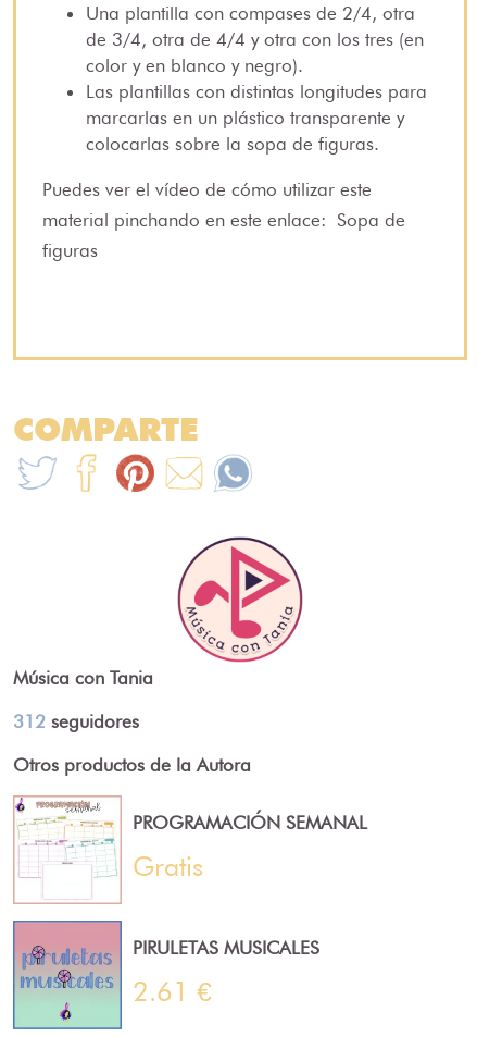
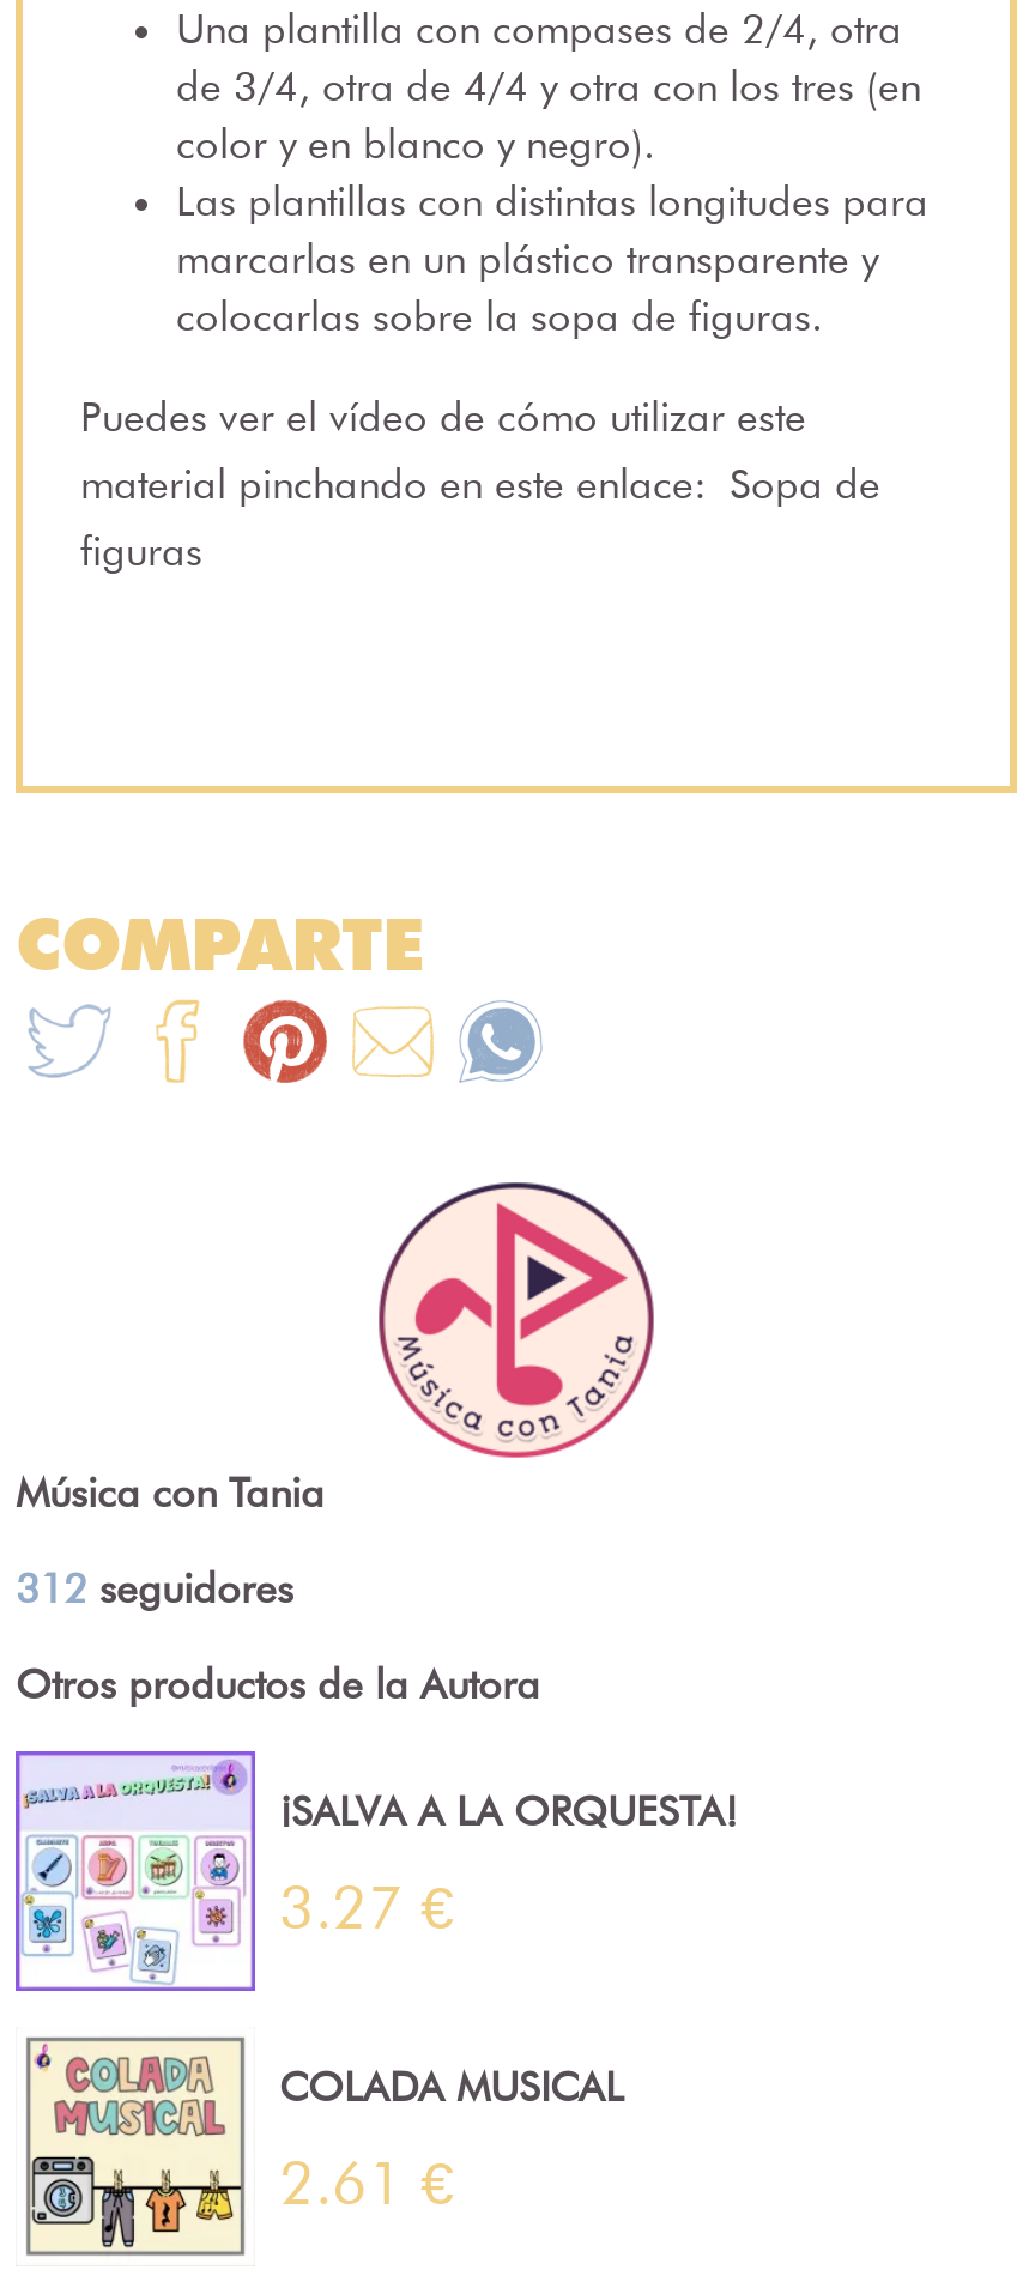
- [image]
- PROGRAMACIÓN SEMANAL
+ [image]
+ ¡SALVA A LA ORQUESTA!

- Gratis
+ 3.27 €

- [image]
- PIRULETAS MUSICALES
+ [image]
+ COLADA MUSICAL
